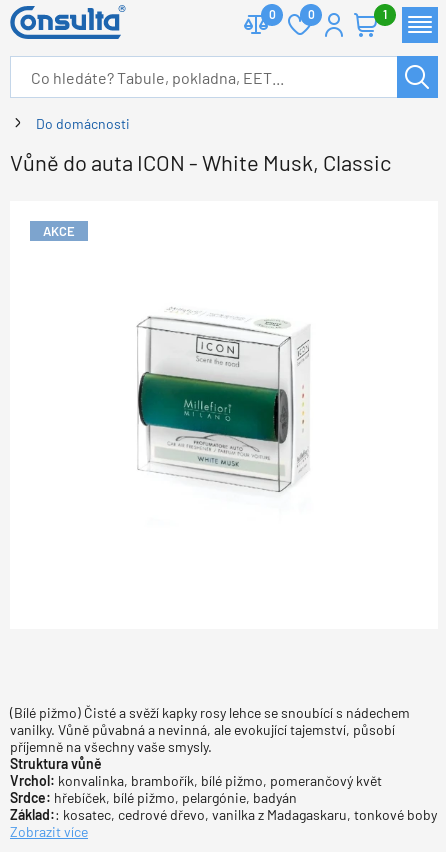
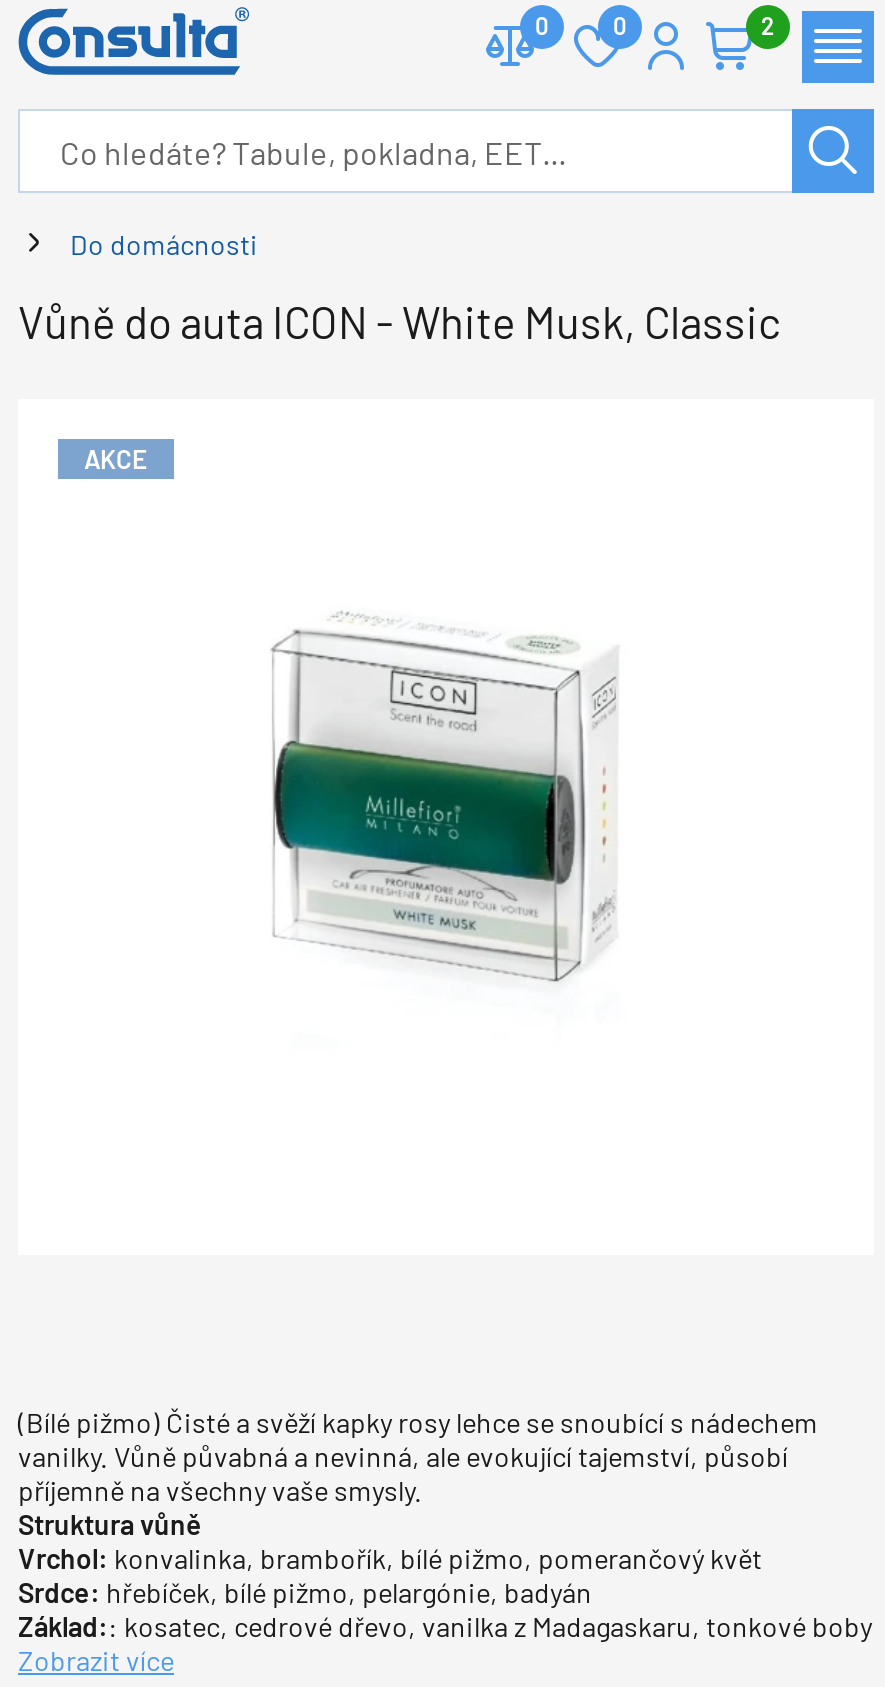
- 1
+ 2
